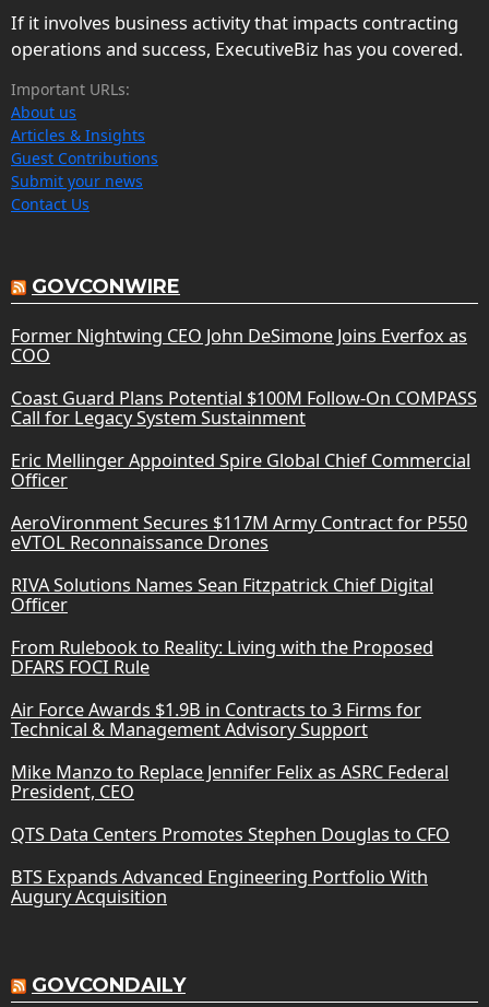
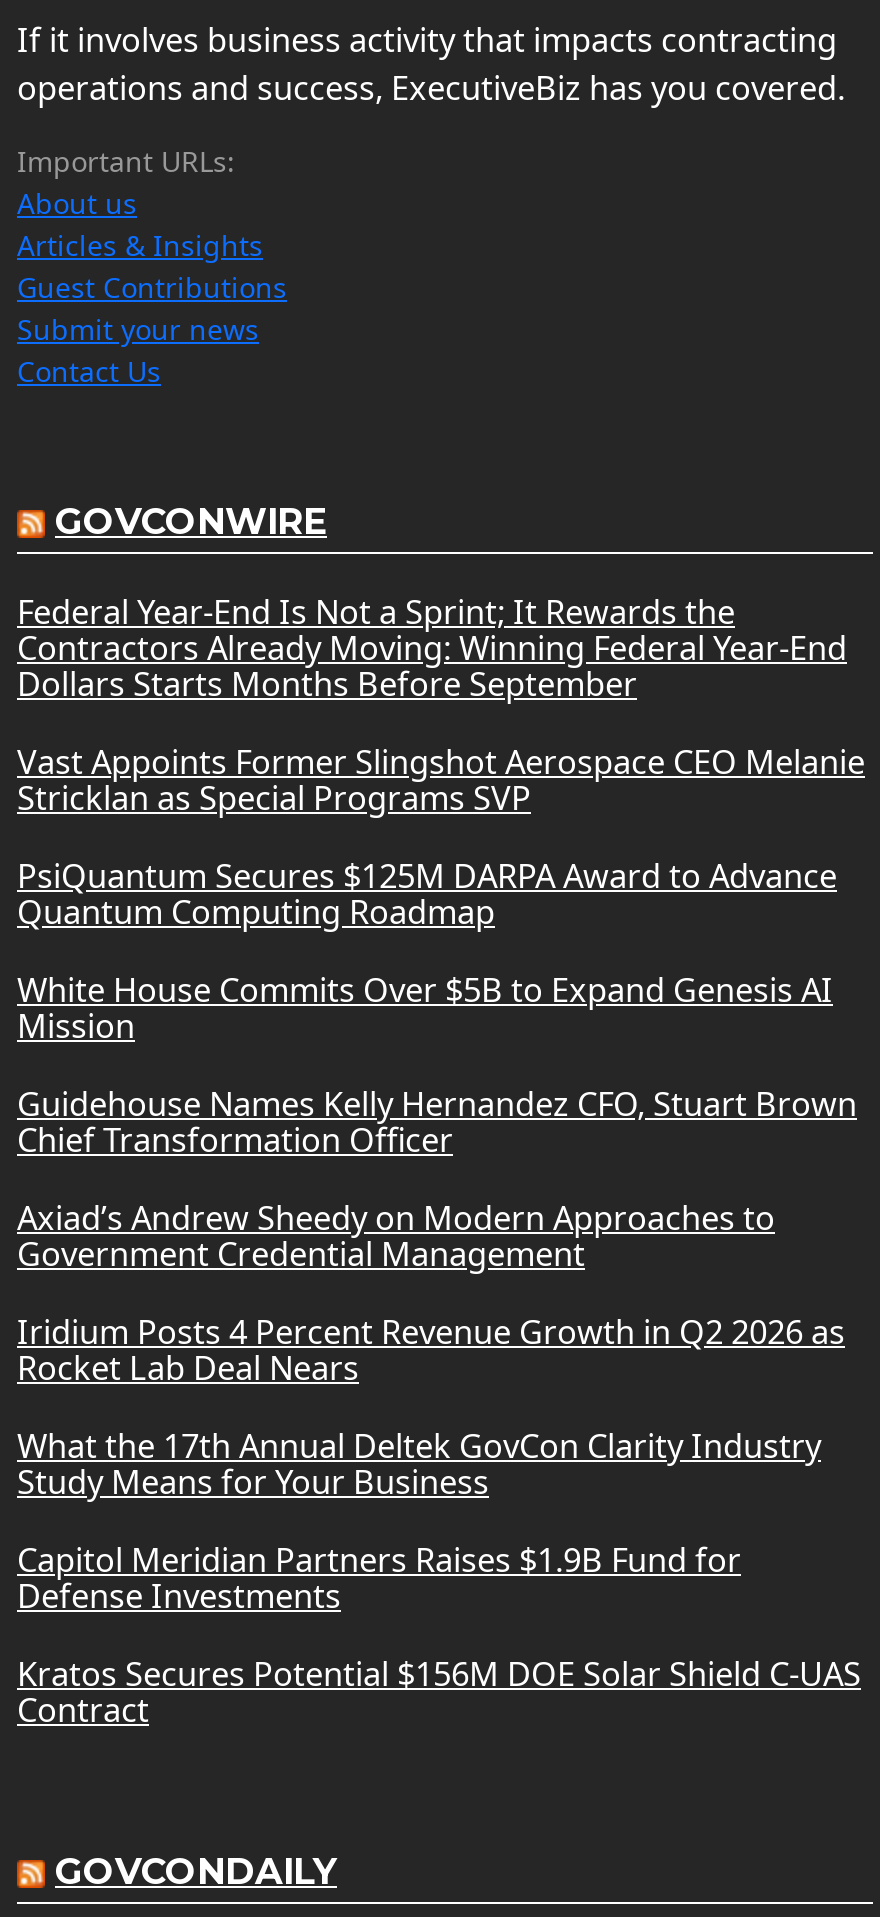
- Former Nightwing CEO John DeSimone Joins Everfox as
- COO
+ Federal Year-End Is Not a Sprint; It Rewards the
+ Contractors Already Moving: Winning Federal Year-End
+ Dollars Starts Months Before September

- Coast Guard Plans Potential $100M Follow-On COMPASS
- Call for Legacy System Sustainment
+ Vast Appoints Former Slingshot Aerospace CEO Melanie
+ Stricklan as Special Programs SVP

- Eric Mellinger Appointed Spire Global Chief Commercial
- Officer
+ PsiQuantum Secures $125M DARPA Award to Advance
+ Quantum Computing Roadmap

- AeroVironment Secures $117M Army Contract for P550
- eVTOL Reconnaissance Drones
+ White House Commits Over $5B to Expand Genesis AI
+ Mission

- RIVA Solutions Names Sean Fitzpatrick Chief Digital
- Officer
+ Guidehouse Names Kelly Hernandez CFO, Stuart Brown
+ Chief Transformation Officer

- From Rulebook to Reality: Living with the Proposed
- DFARS FOCI Rule
+ Axiad’s Andrew Sheedy on Modern Approaches to
+ Government Credential Management

- Air Force Awards $1.9B in Contracts to 3 Firms for
- Technical & Management Advisory Support
+ Iridium Posts 4 Percent Revenue Growth in Q2 2026 as
+ Rocket Lab Deal Nears

- Mike Manzo to Replace Jennifer Felix as ASRC Federal
- President, CEO
+ What the 17th Annual Deltek GovCon Clarity Industry
+ Study Means for Your Business

- QTS Data Centers Promotes Stephen Douglas to CFO
+ Capitol Meridian Partners Raises $1.9B Fund for
+ Defense Investments

- BTS Expands Advanced Engineering Portfolio With
- Augury Acquisition
+ Kratos Secures Potential $156M DOE Solar Shield C-UAS
+ Contract
